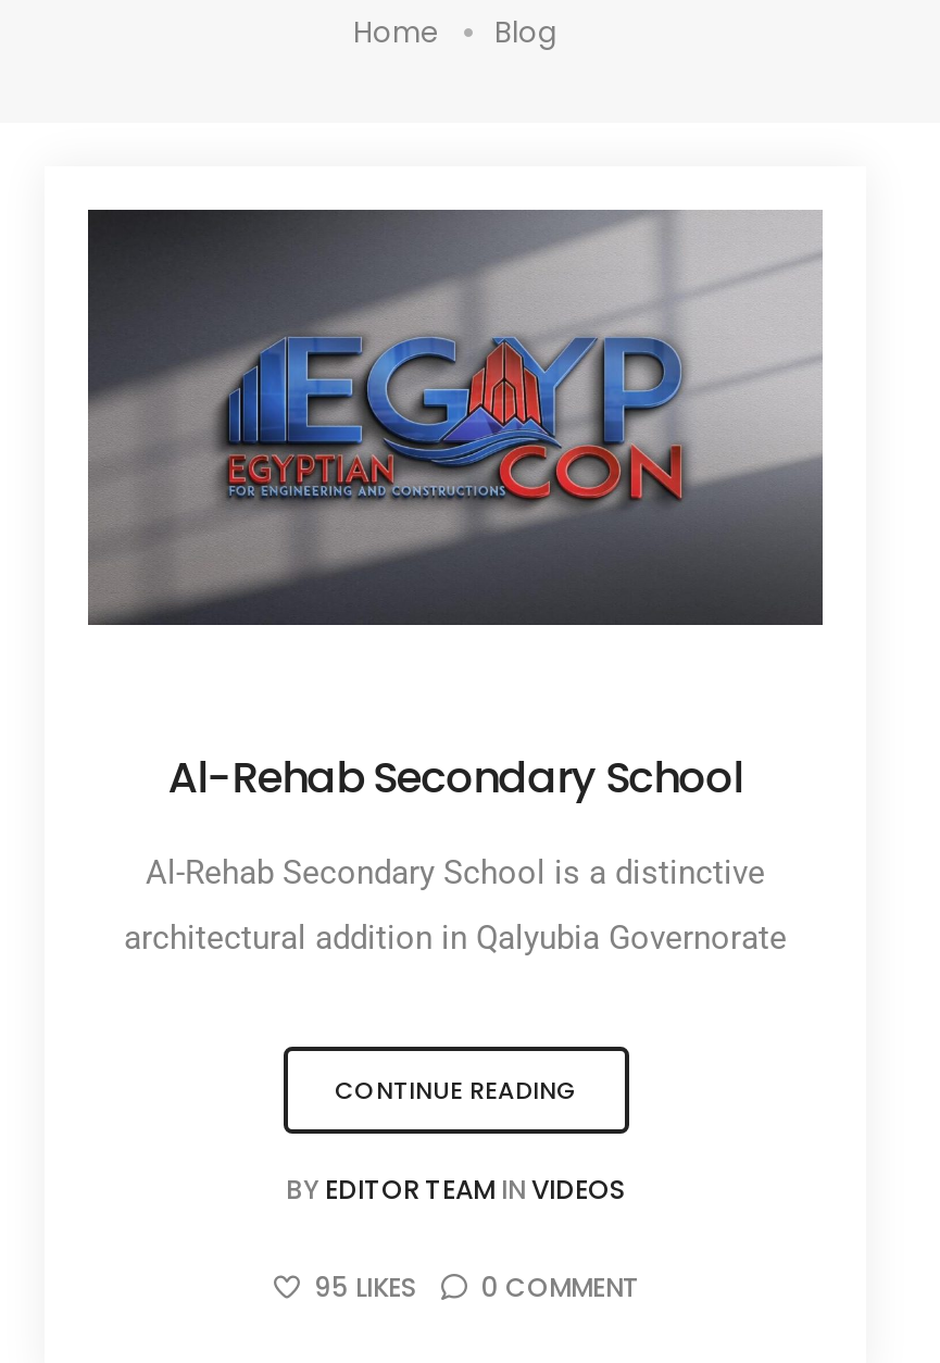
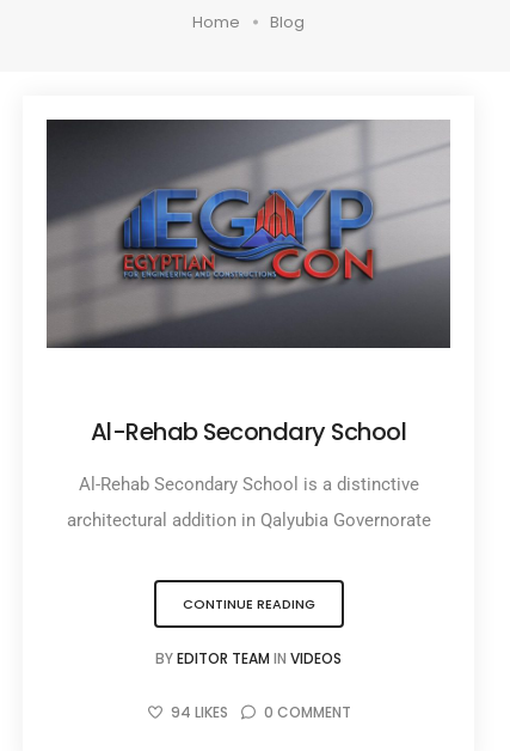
- 95 LIKES 0 COMMENT
+ 94 LIKES 0 COMMENT
